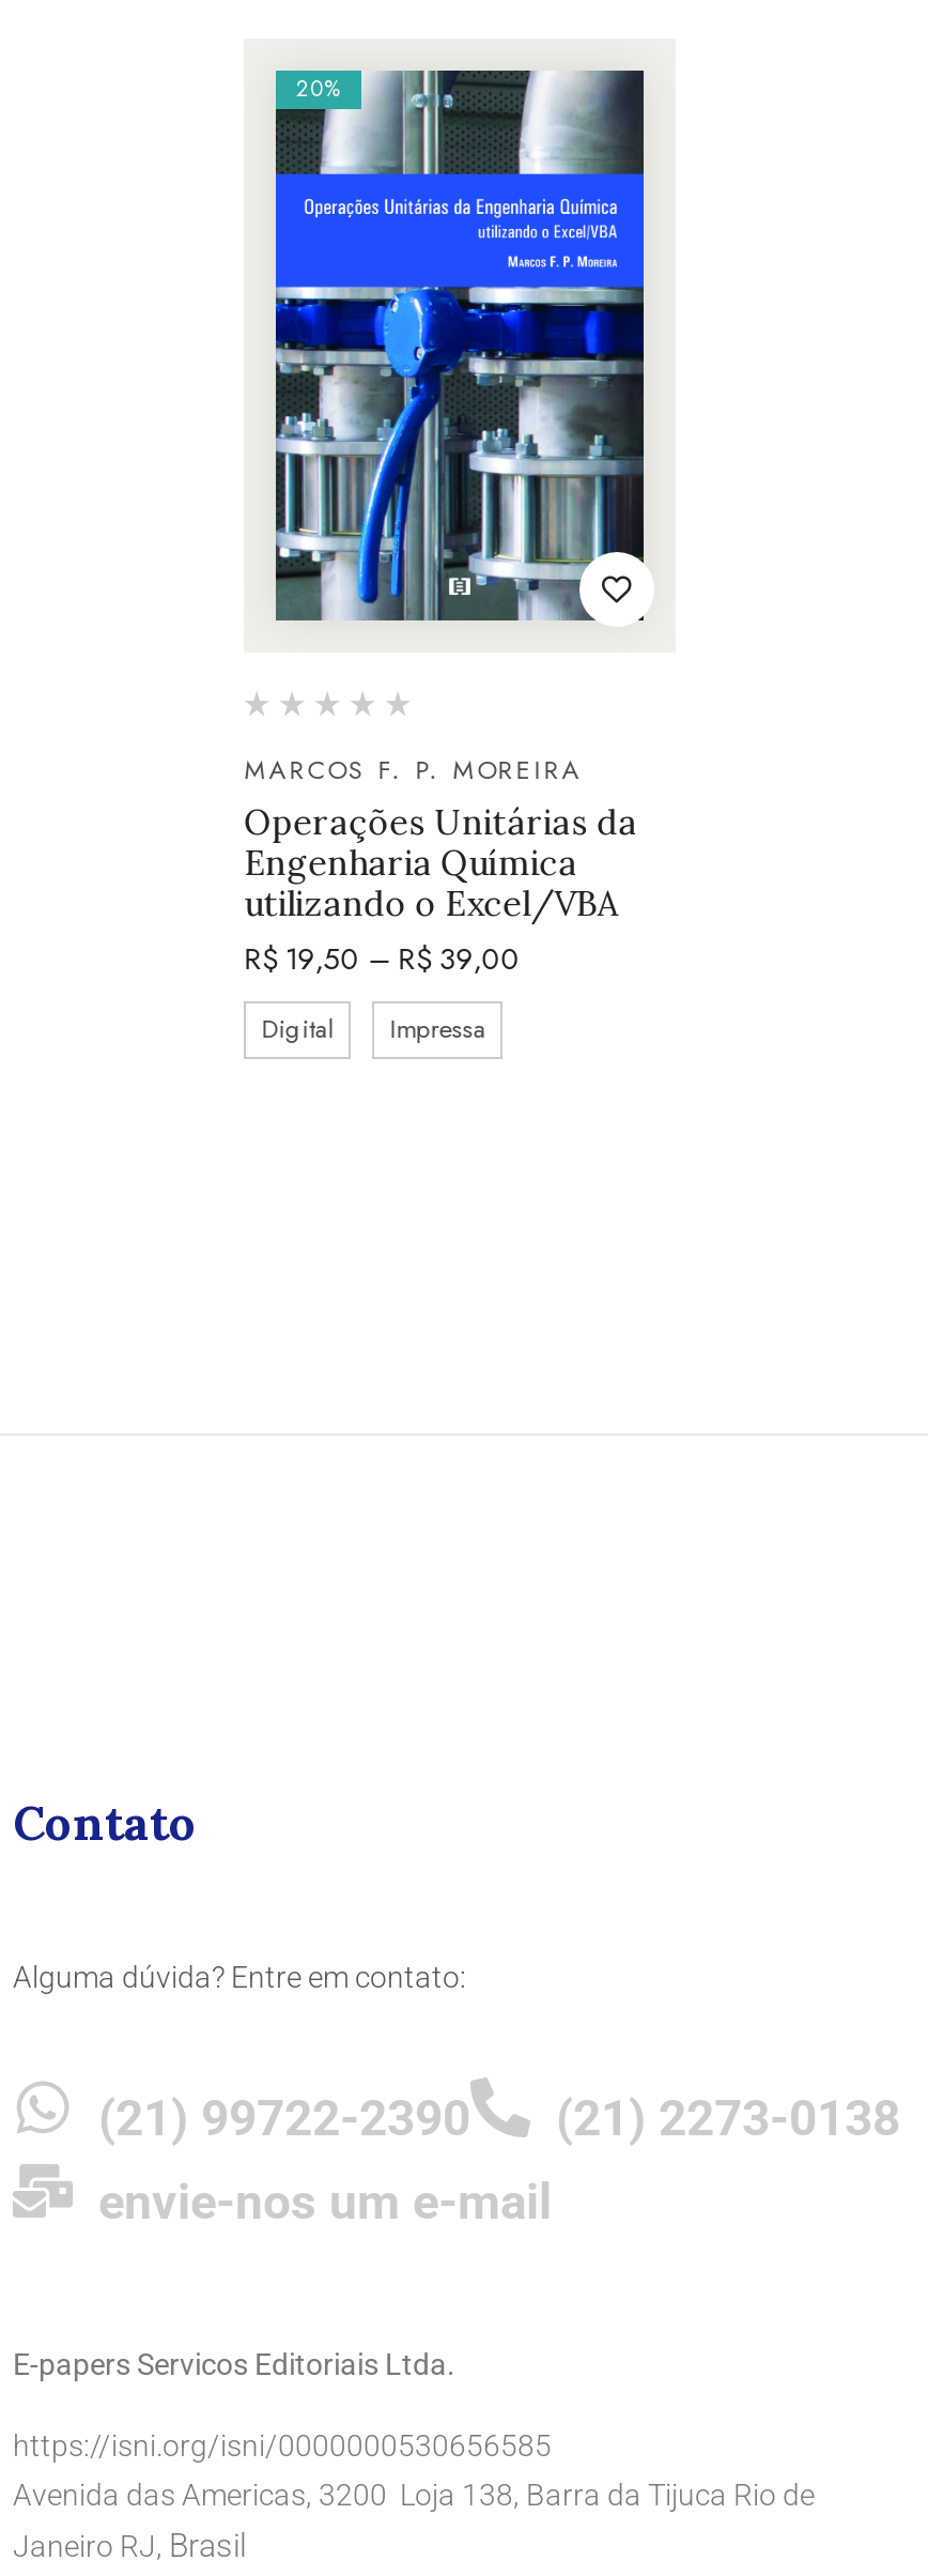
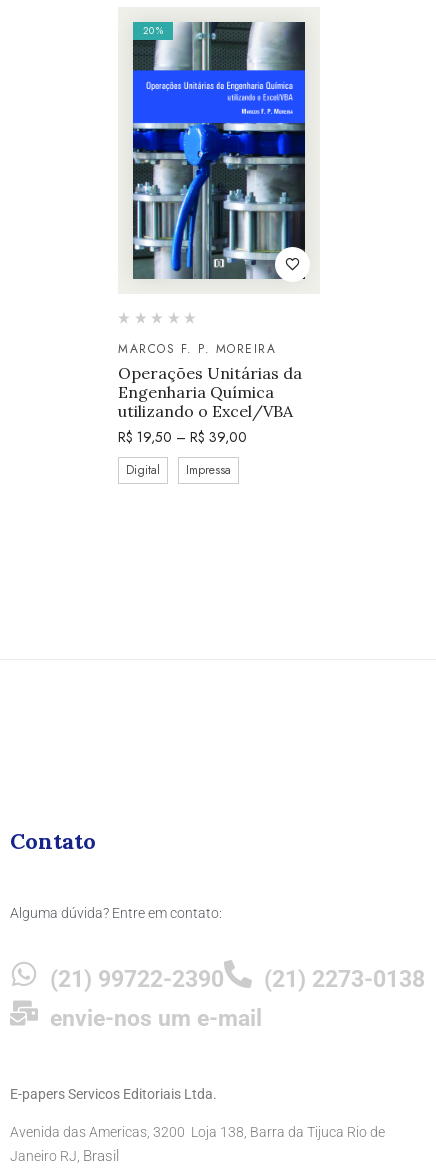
- https://isni.org/isni/0000000530656585
